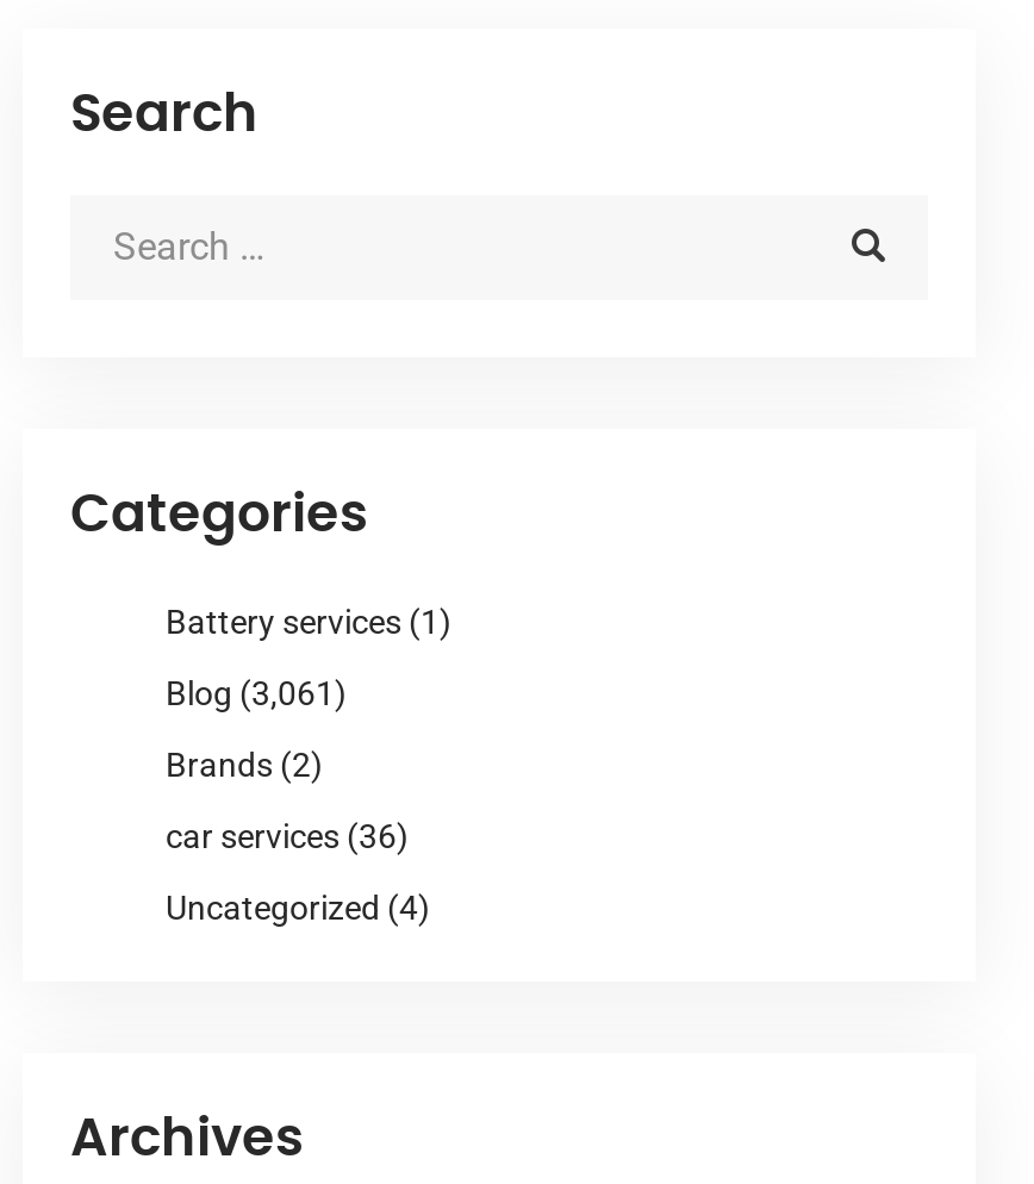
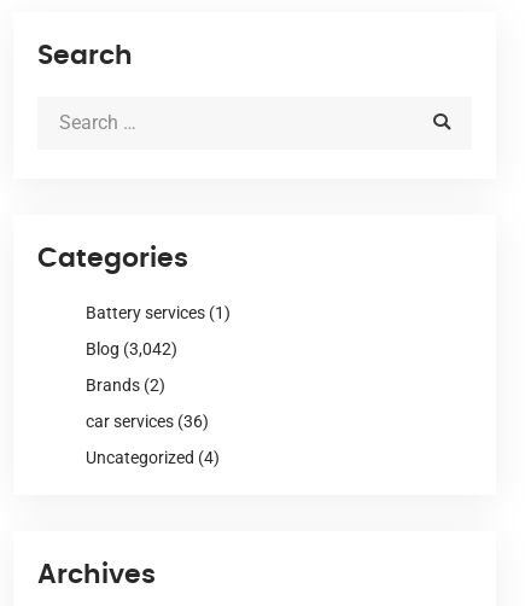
- Blog (3,061)
+ Blog (3,042)
